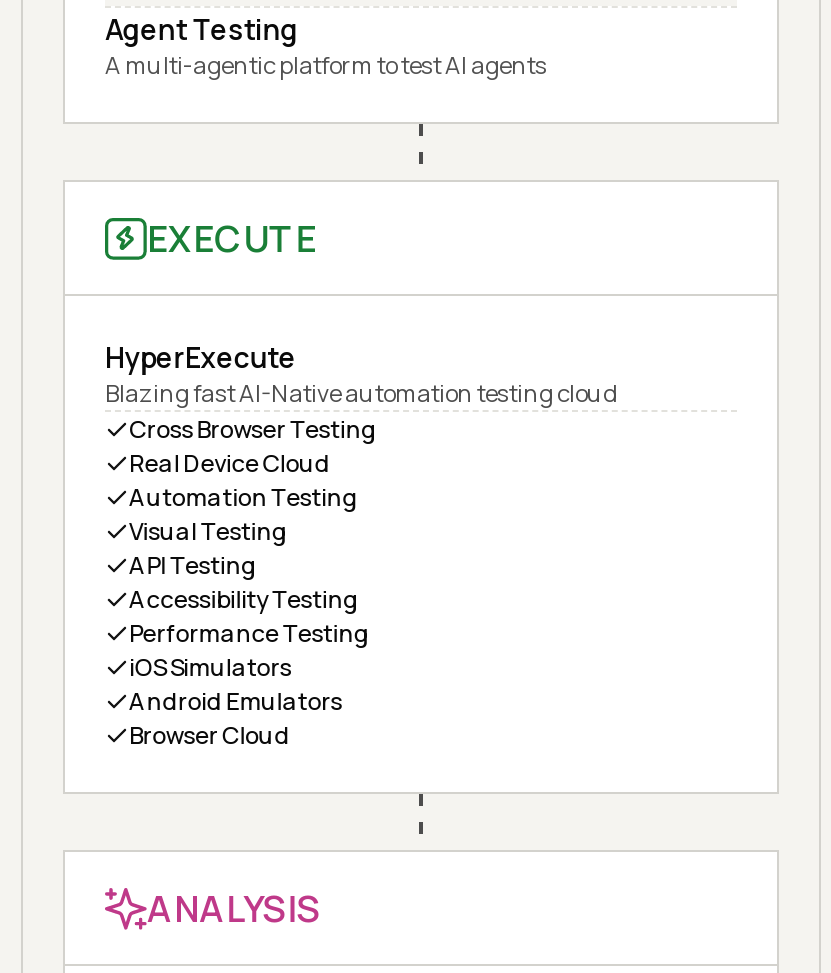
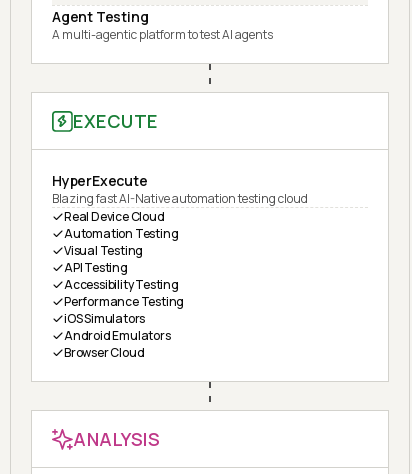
- Cross Browser Testing
